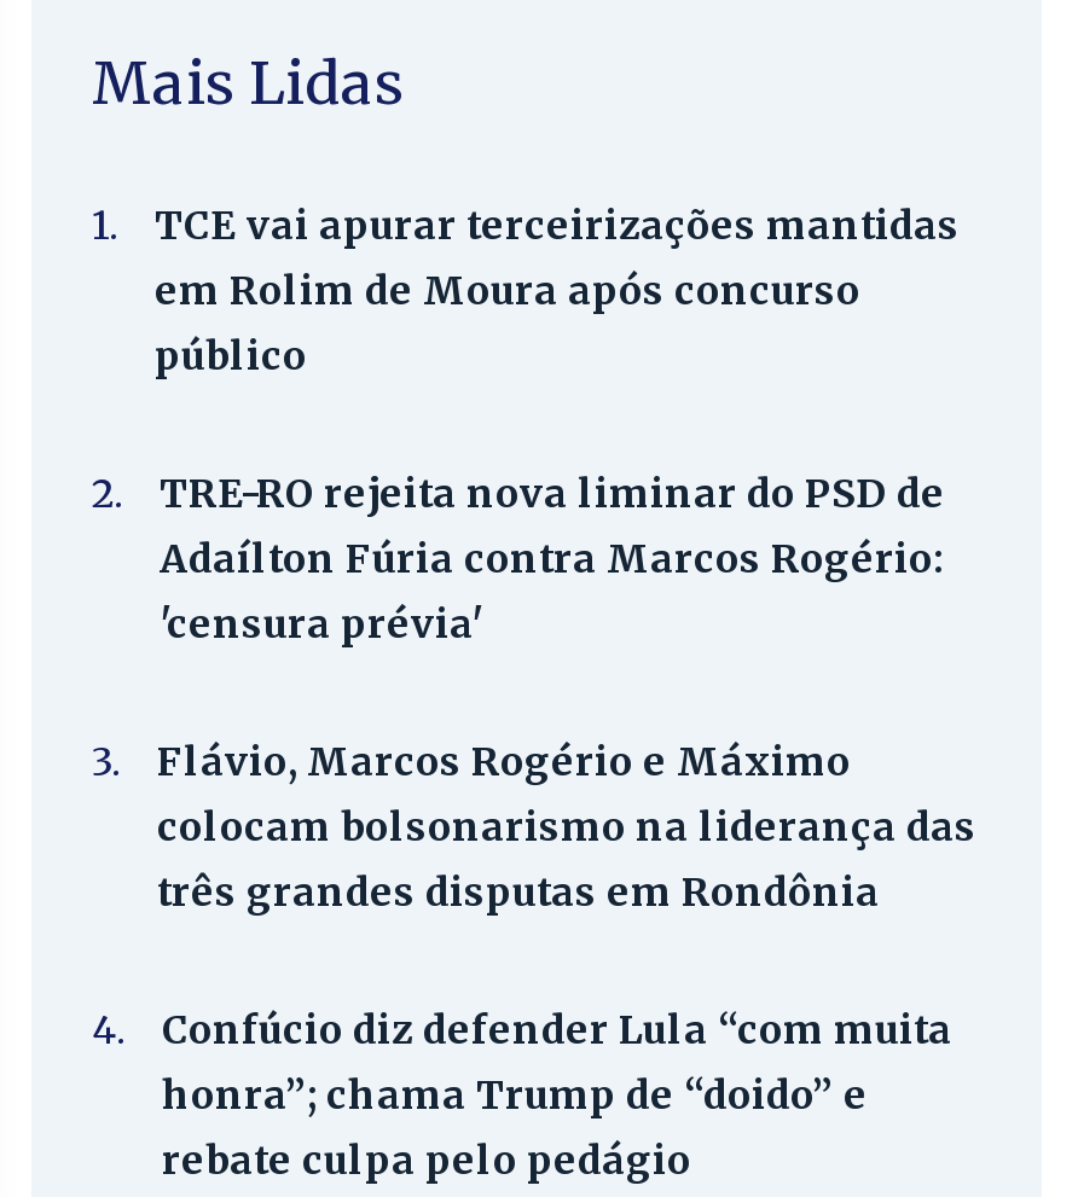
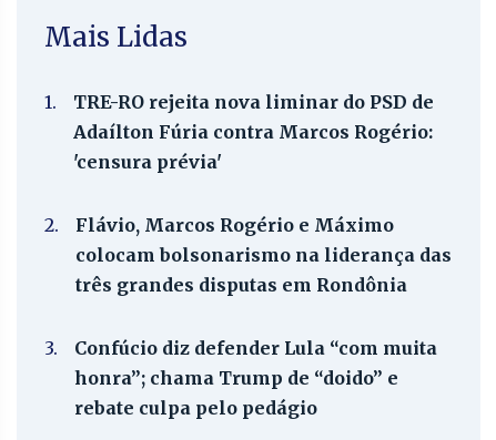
- TCE vai apurar terceirizações mantidas
- em Rolim de Moura após concurso
- público
- 2.

- 3. Flávio, Marcos Rogério e Máximo
+ 2. Flávio, Marcos Rogério e Máximo

- 4. Confúcio diz defender Lula “com muita
+ 3. Confúcio diz defender Lula “com muita
